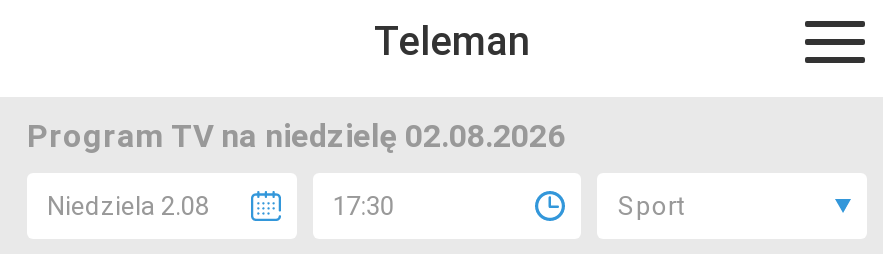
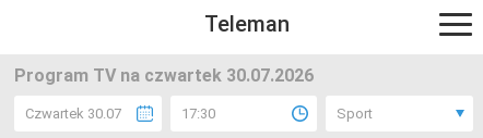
- Program TV na niedzielę 02.08.2026
+ Program TV na czwartek 30.07.2026

- Niedziela 2.08
+ Czwartek 30.07
